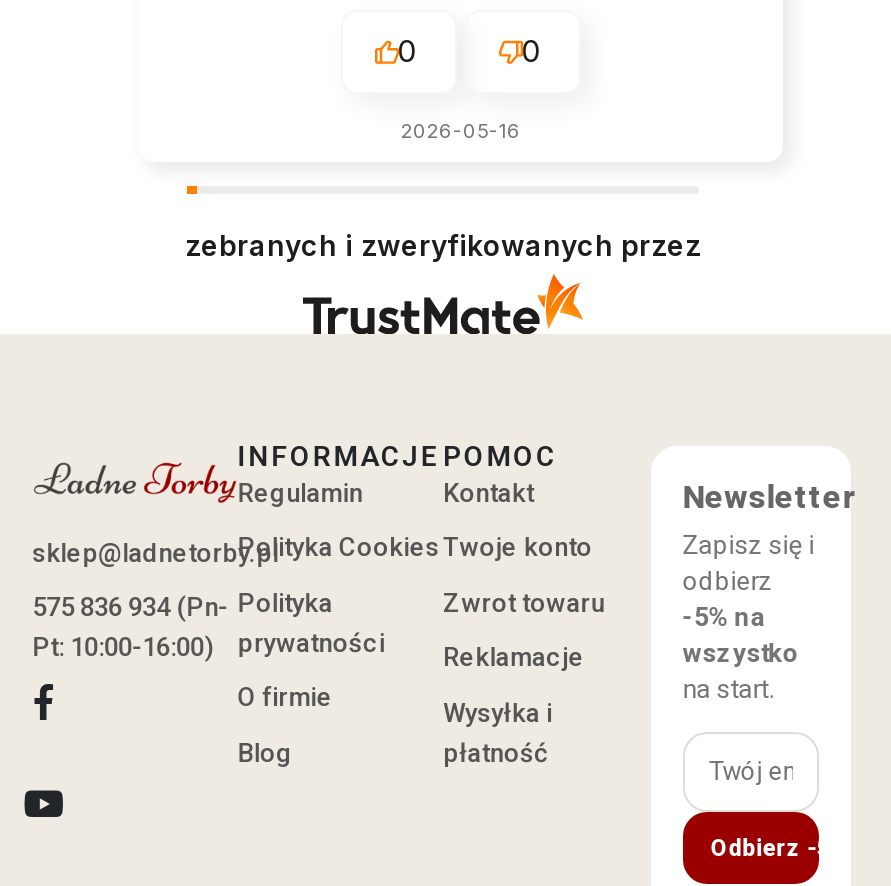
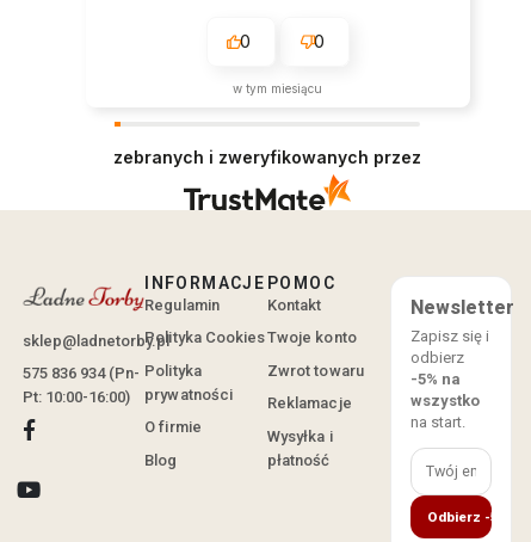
- 2026-05-16
+ w tym miesiącu
